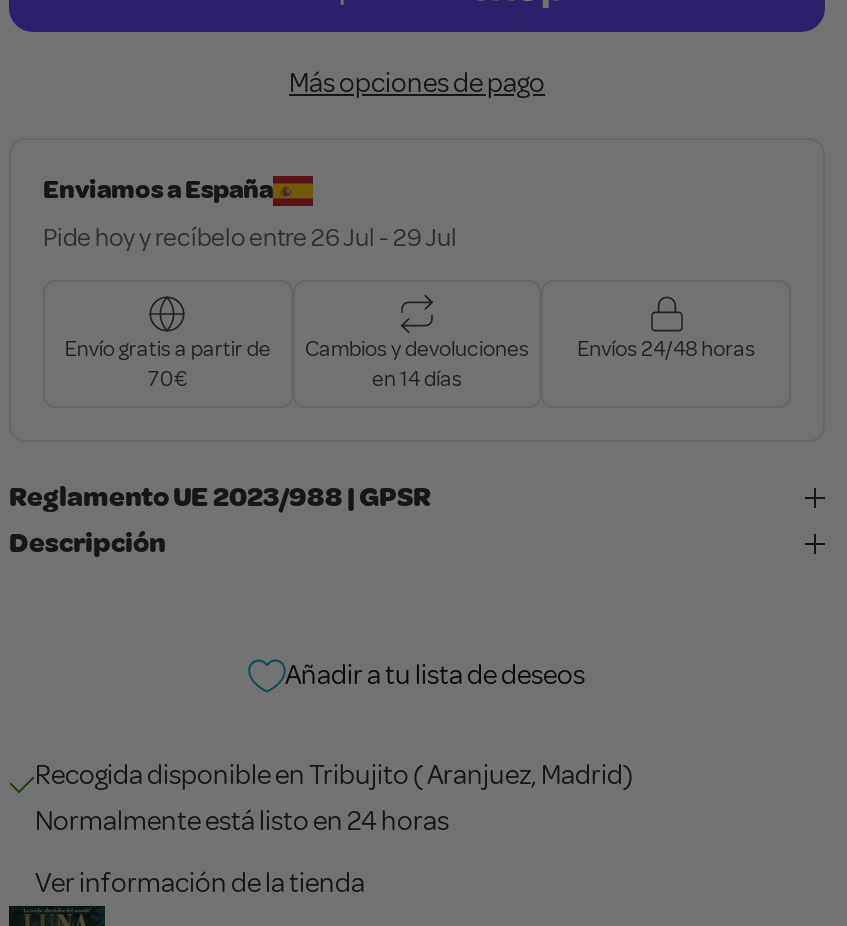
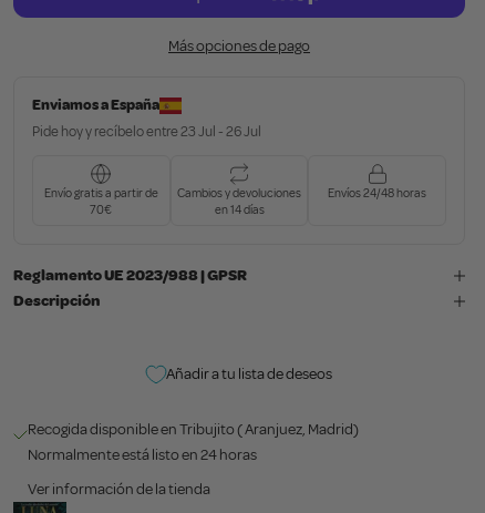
- Pide hoy y recíbelo entre 26 Jul - 29 Jul
+ Pide hoy y recíbelo entre 23 Jul - 26 Jul
